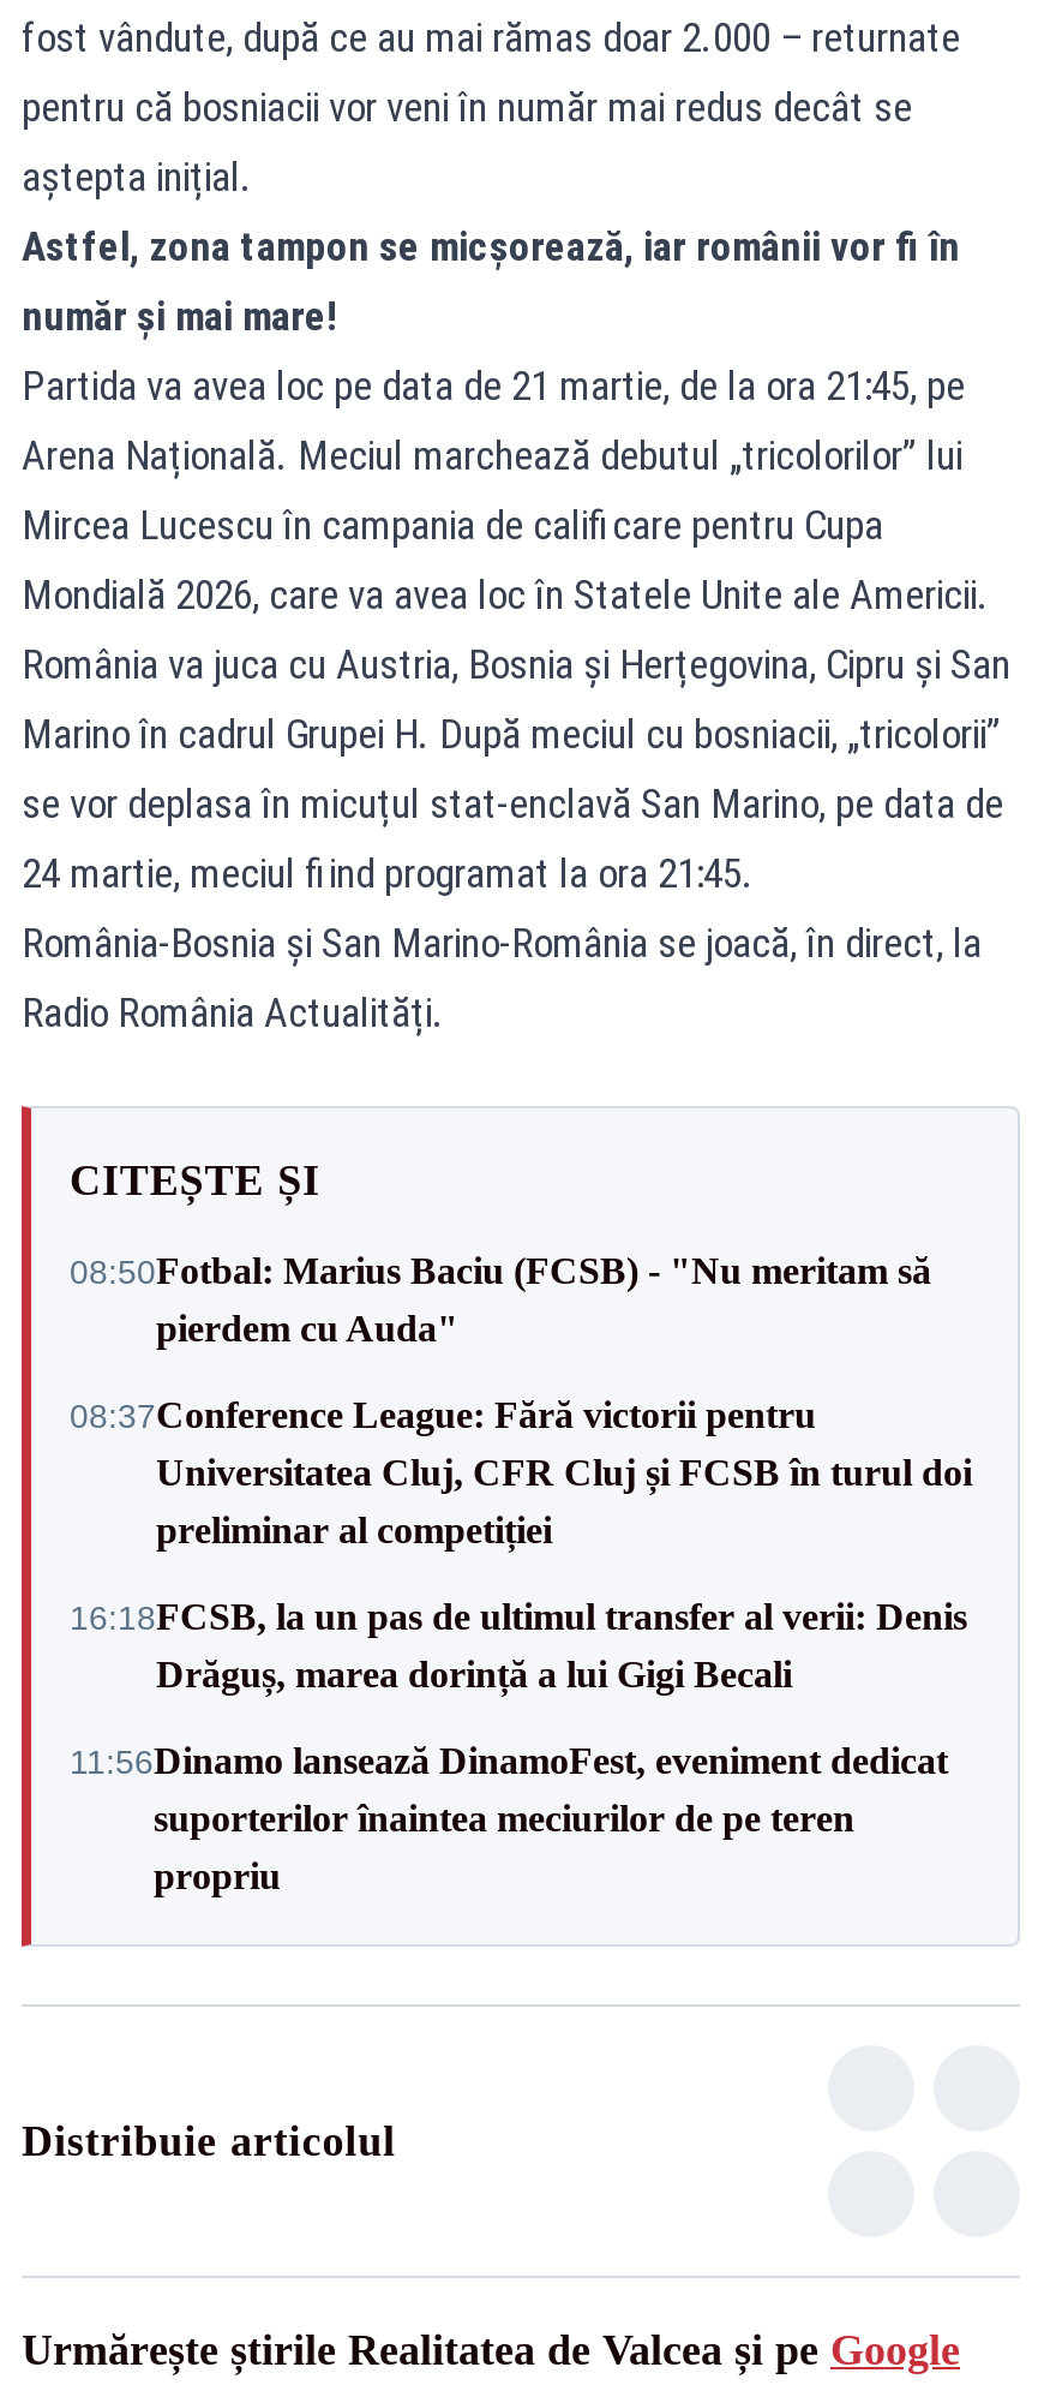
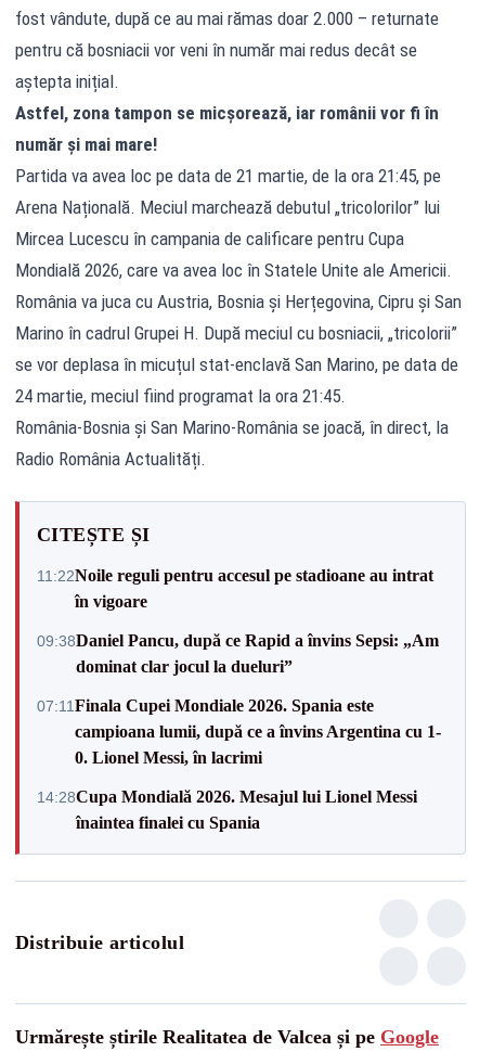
- 08:50Fotbal: Marius Baciu (FCSB) - "Nu meritam să
- pierdem cu Auda"
+ 11:22Noile reguli pentru accesul pe stadioane au intrat
+ în vigoare

- 08:37Conference League: Fără victorii pentru
- Universitatea Cluj, CFR Cluj și FCSB în turul doi
- preliminar al competiției
+ 09:38Daniel Pancu, după ce Rapid a învins Sepsi: „Am
+ dominat clar jocul la dueluri”

- 16:18FCSB, la un pas de ultimul transfer al verii: Denis
- Drăguș, marea dorință a lui Gigi Becali
+ 07:11 Finala Cupei Mondiale 2026. Spania este
+ campioana lumii, după ce a învins Argentina cu 1-
+ 0. Lionel Messi, în lacrimi

- 11:56Dinamo lansează DinamoFest, eveniment dedicat
- suporterilor înaintea meciurilor de pe teren
- propriu
+ 14:28Cupa Mondială 2026. Mesajul lui Lionel Messi
+ înaintea finalei cu Spania
